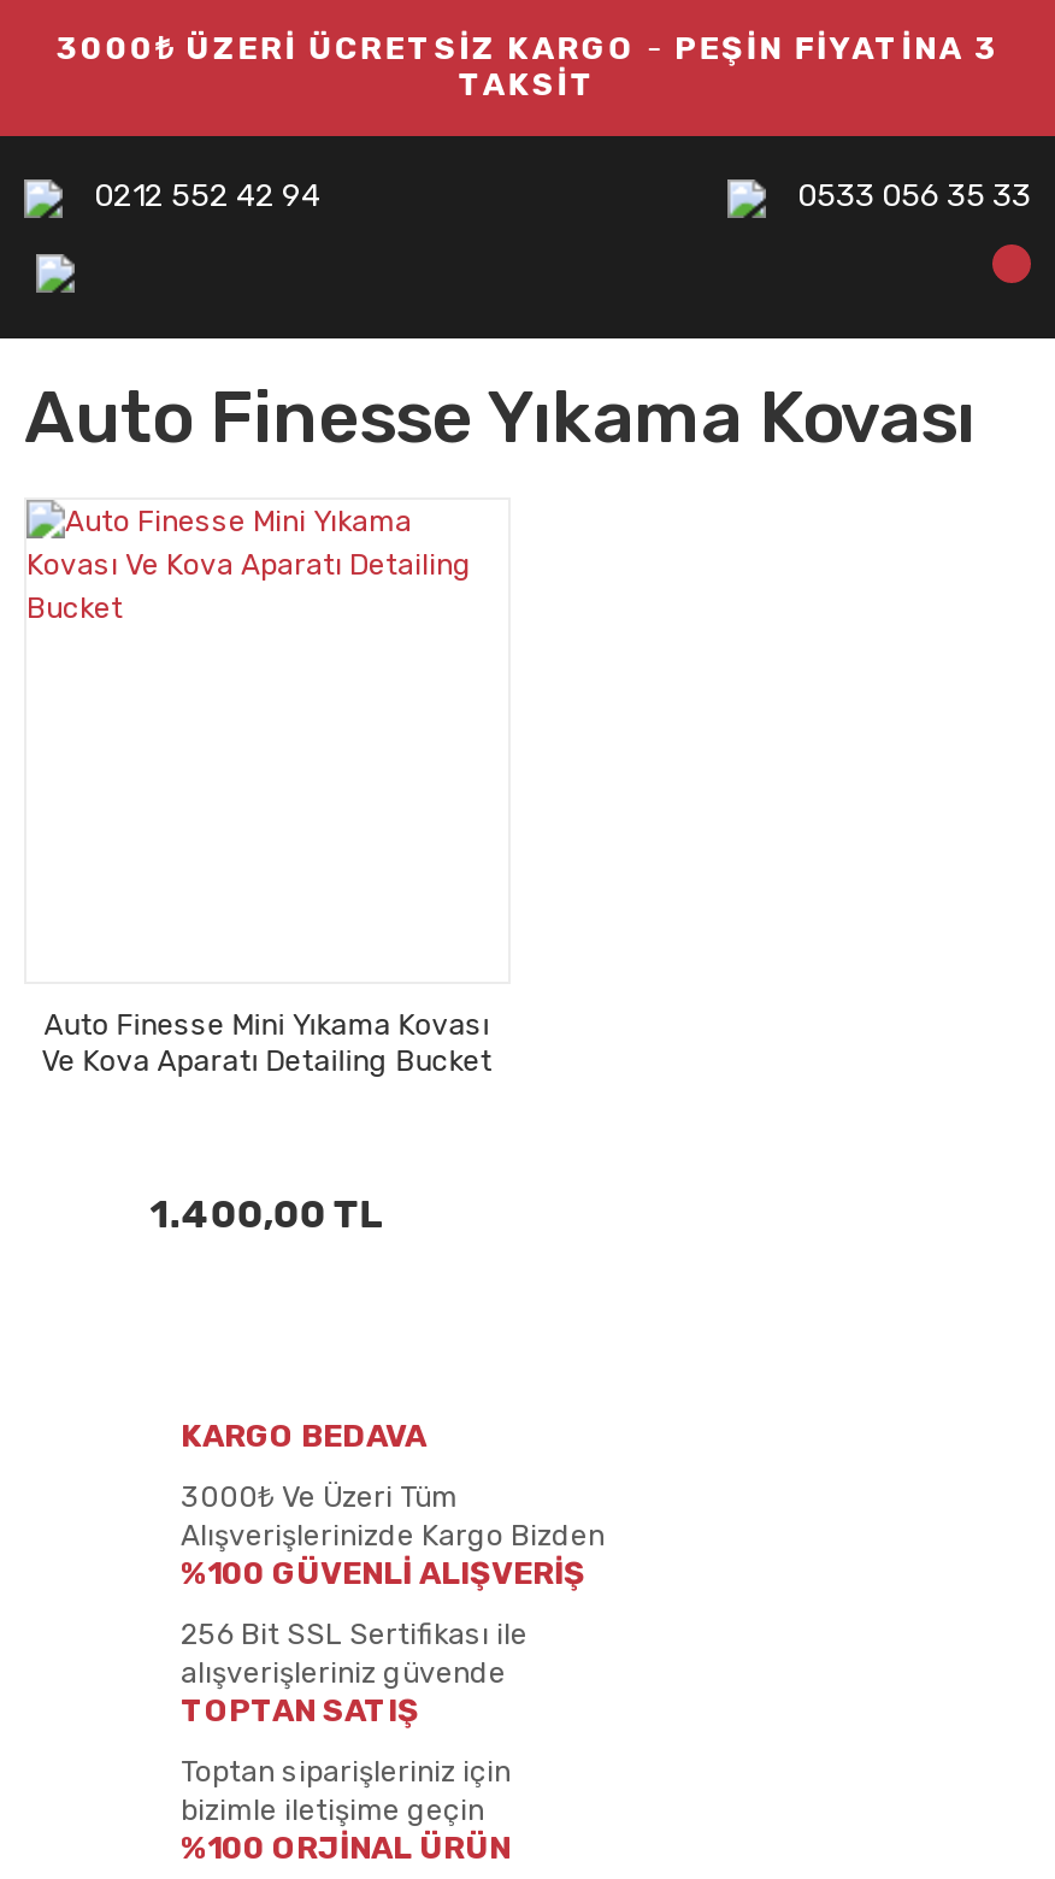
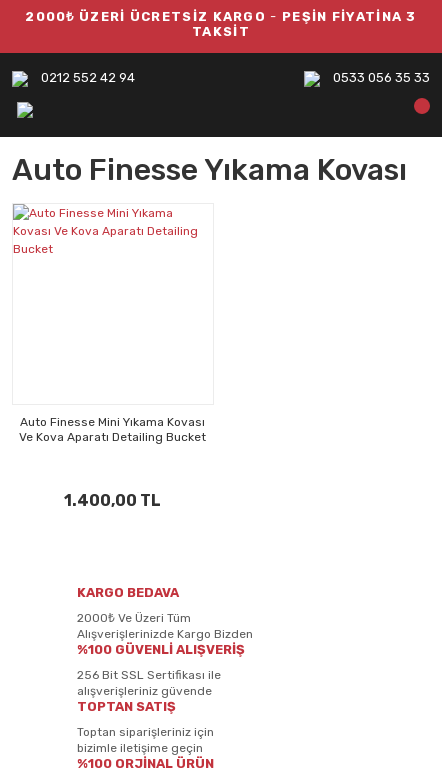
- 3000₺ ÜZERİ ÜCRETSİZ KARGO - PEŞİN FİYATİNA 3
+ 2000₺ ÜZERİ ÜCRETSİZ KARGO - PEŞİN FİYATİNA 3

- 3000₺ Ve Üzeri Tüm
+ 2000₺ Ve Üzeri Tüm
